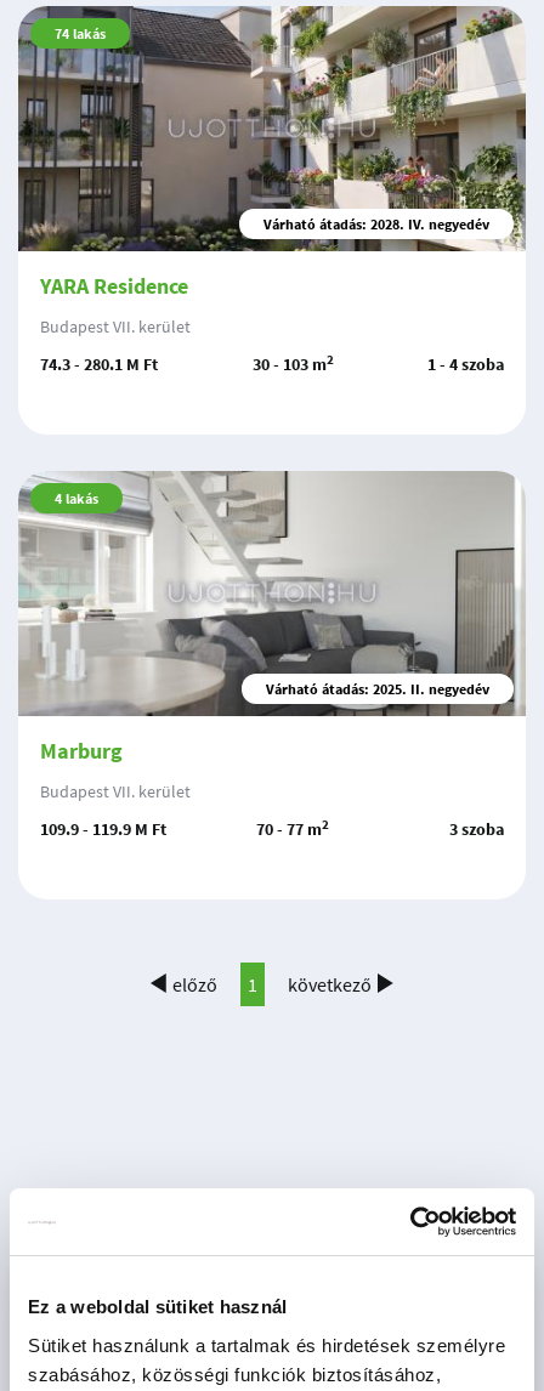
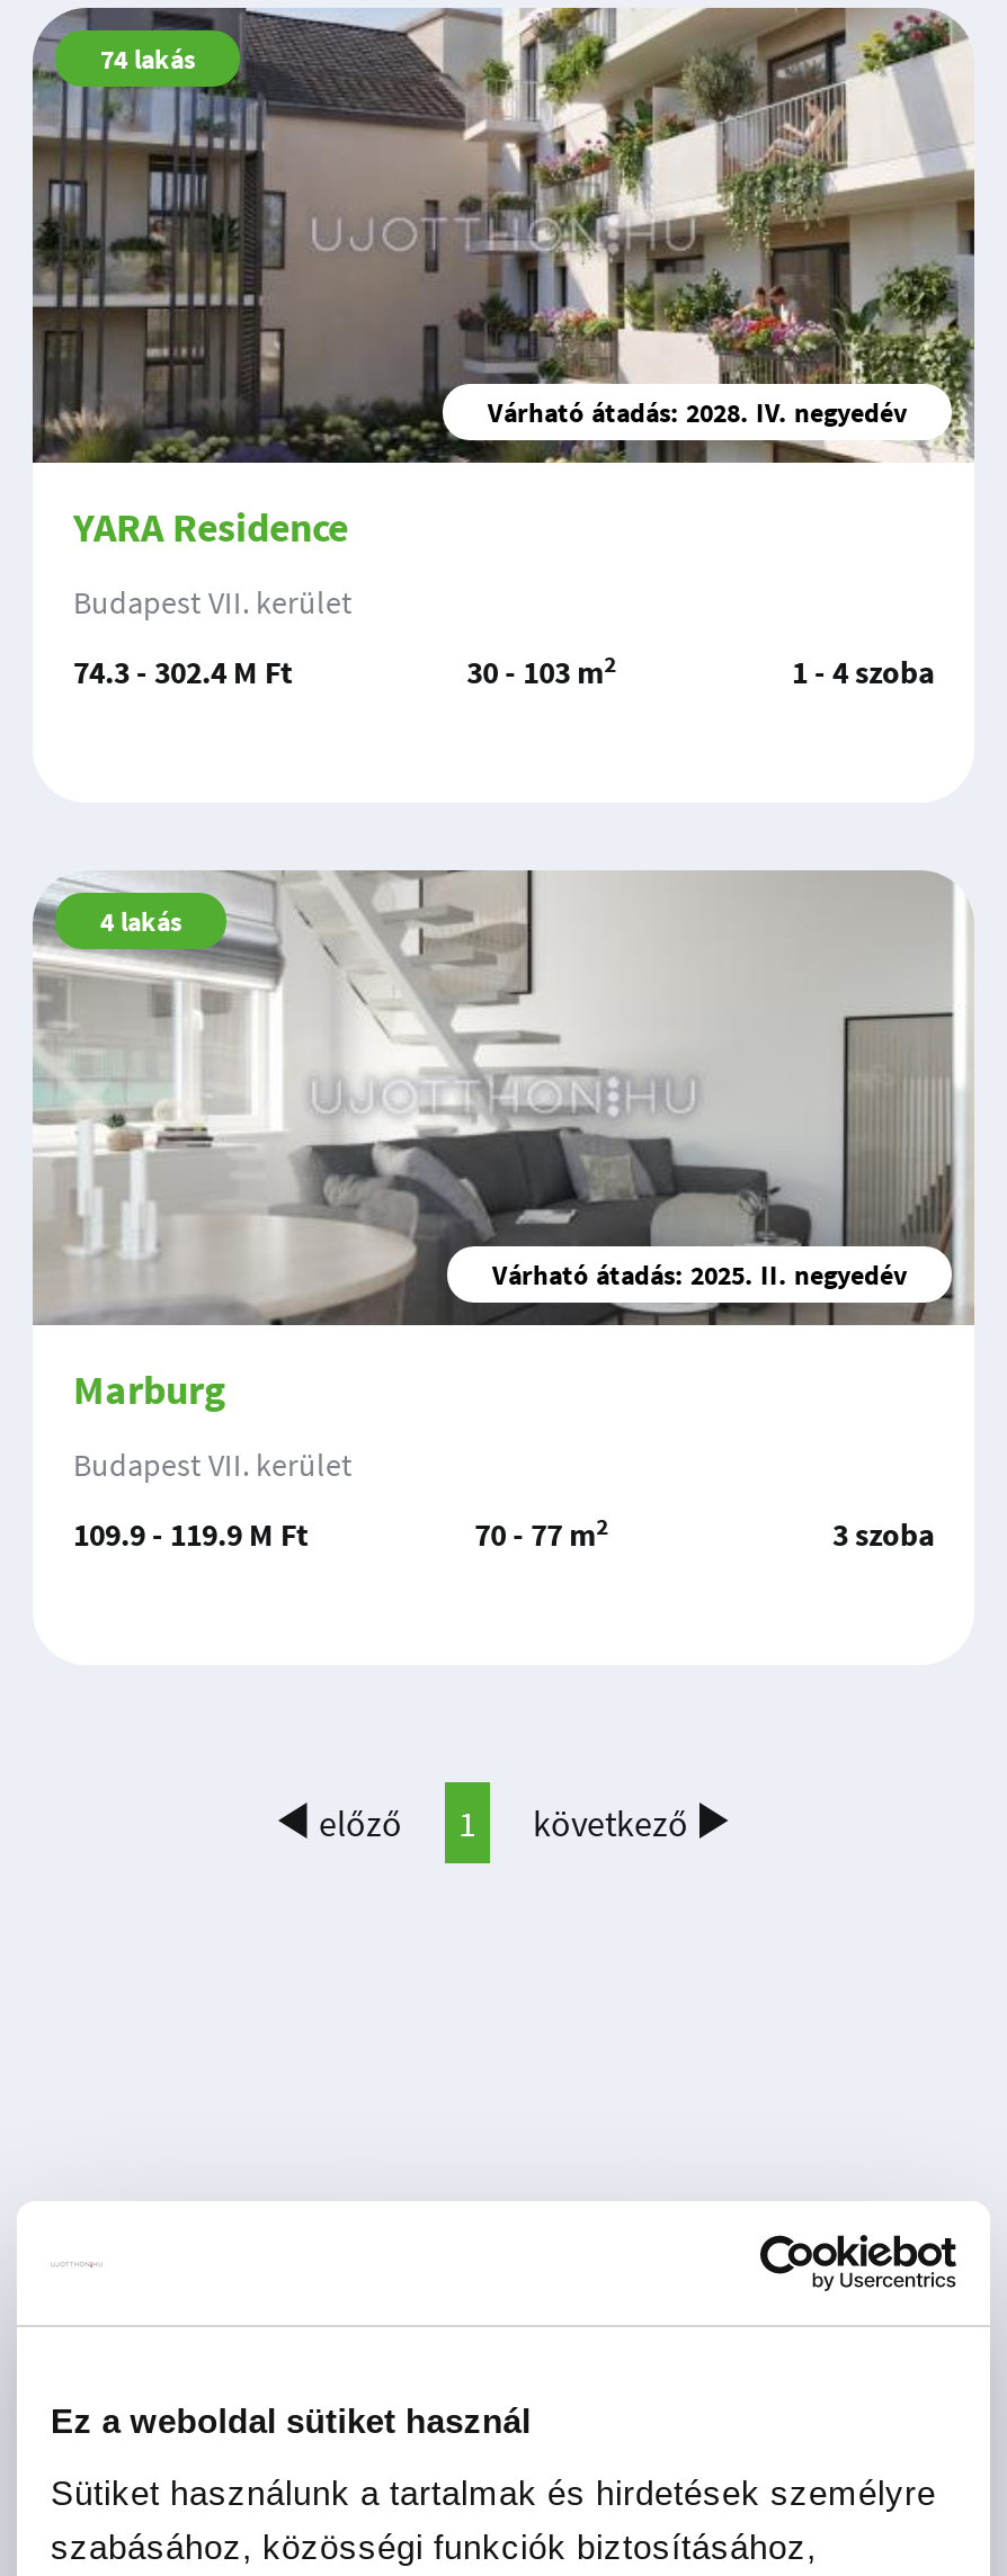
- 74.3 - 280.1 M Ft
+ 74.3 - 302.4 M Ft
